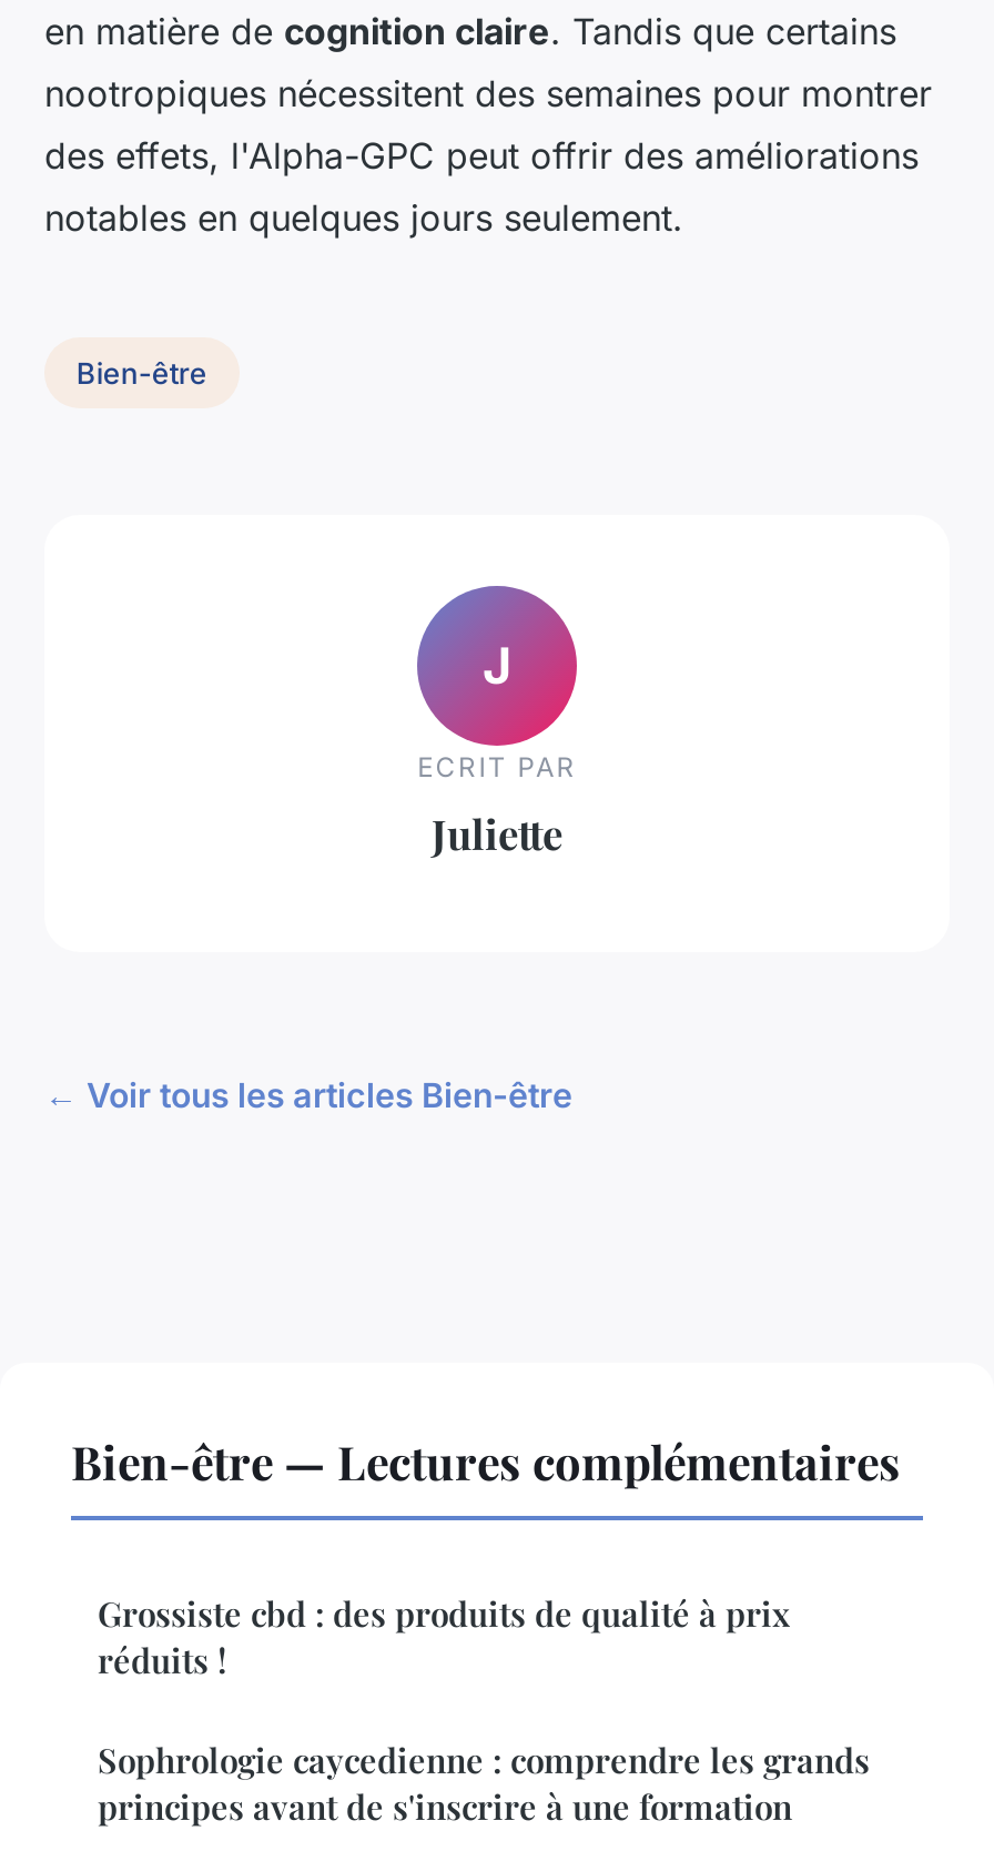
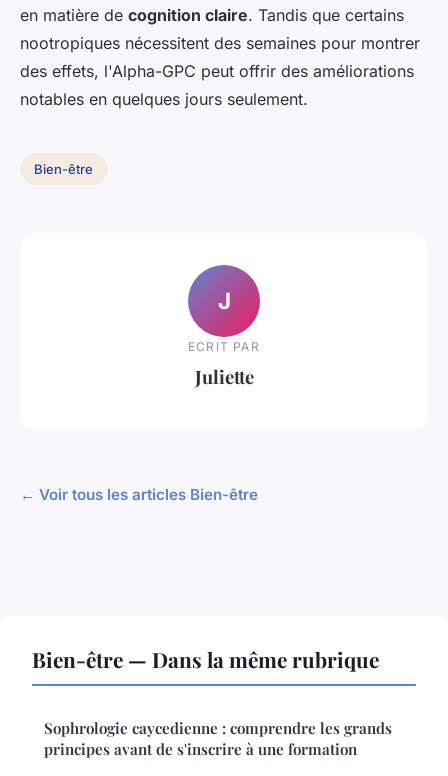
- Bien-être — Lectures complémentaires
- Grossiste cbd : des produits de qualité à prix
- réduits !
+ Bien-être — Dans la même rubrique
